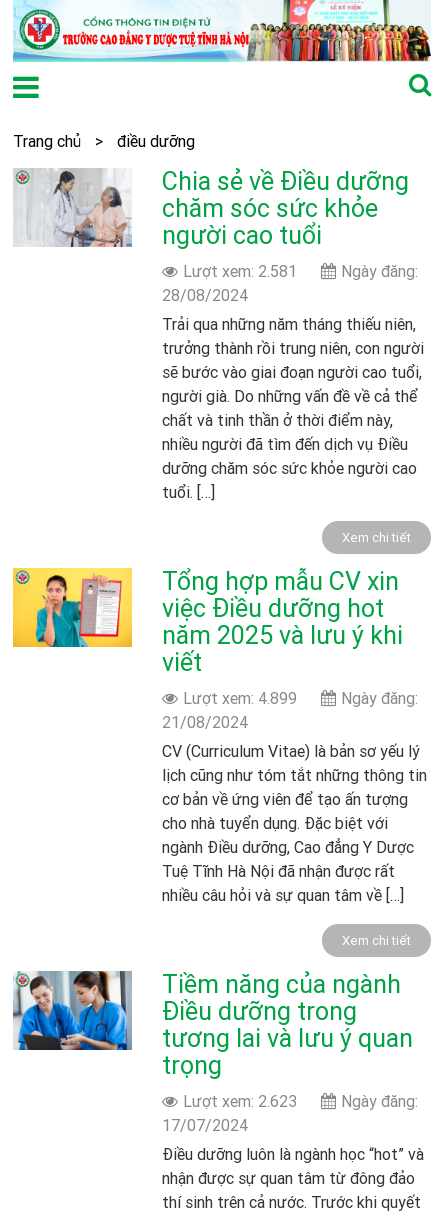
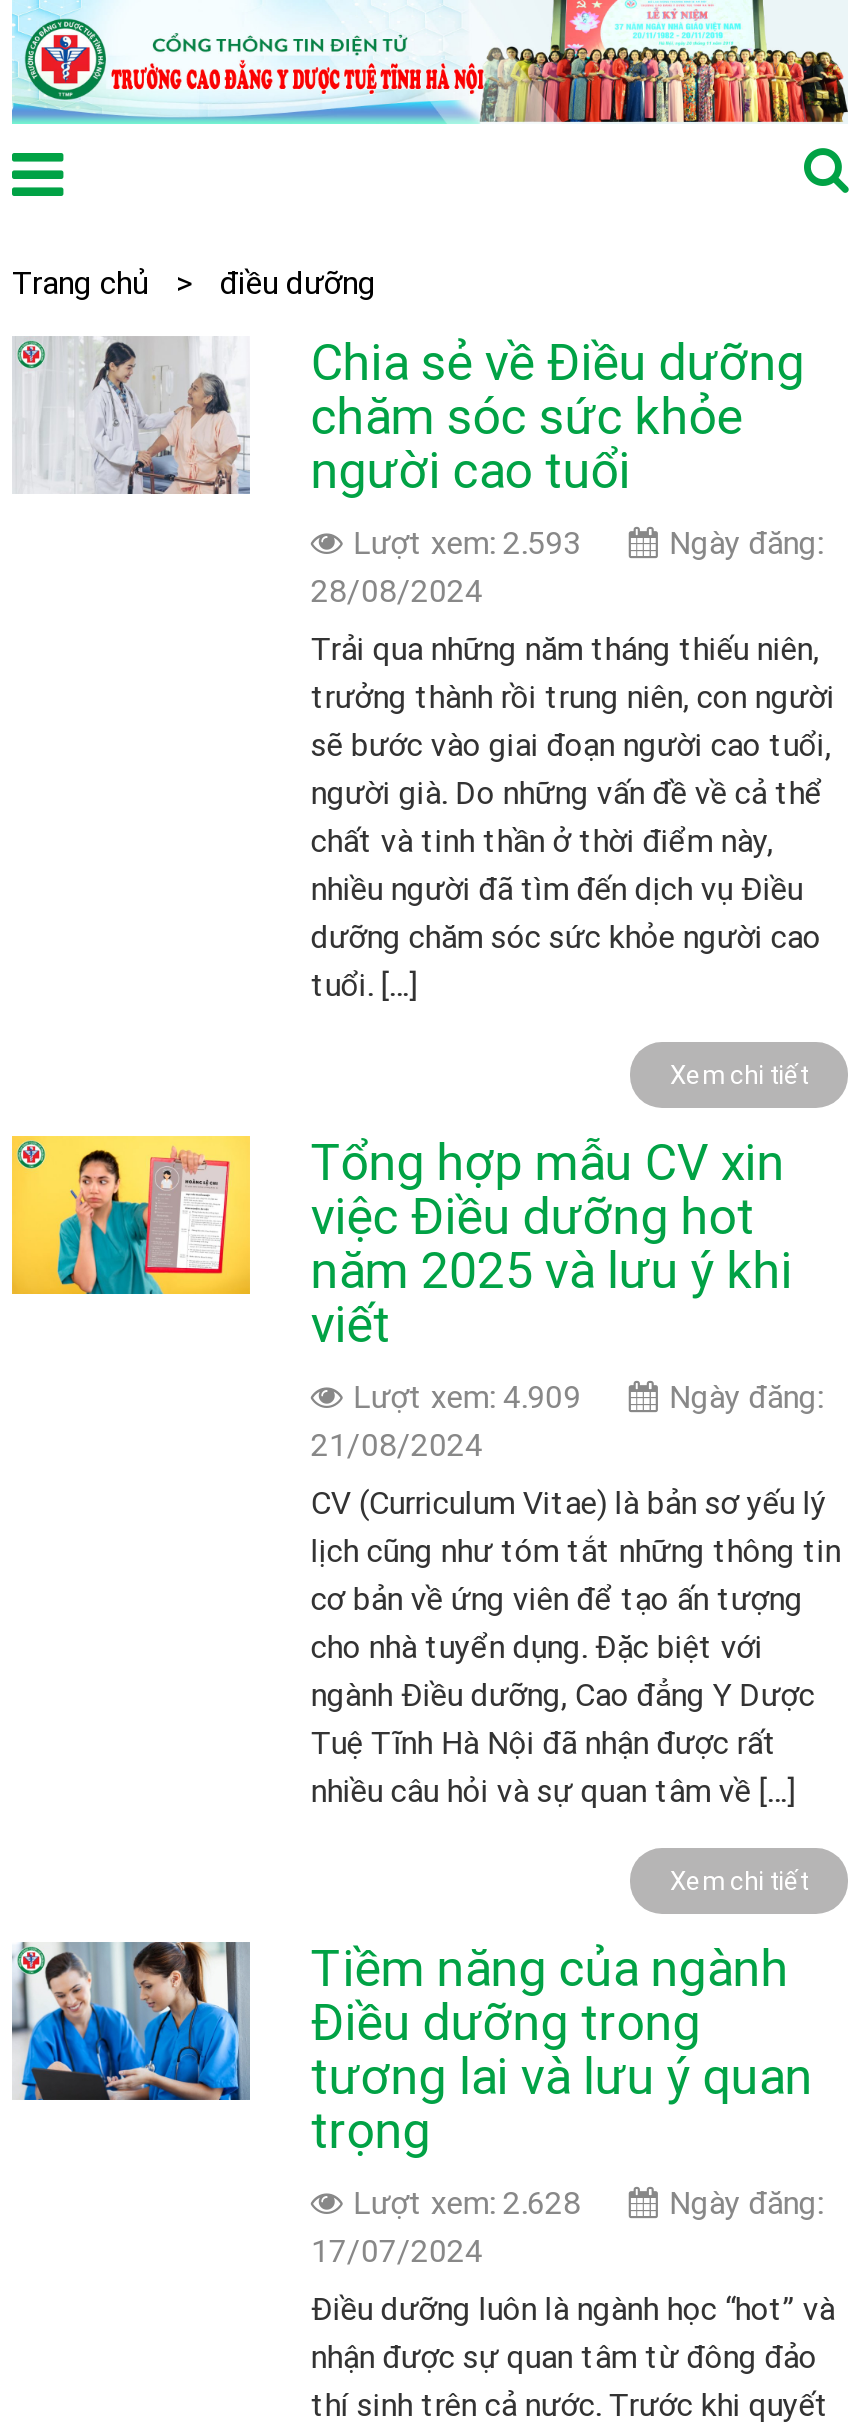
- Lượt xem: 2.581 Ngày đăng:
+ Lượt xem: 2.593 Ngày đăng:

- Lượt xem: 4.899 Ngày đăng:
+ Lượt xem: 4.909 Ngày đăng:

- Lượt xem: 2.623 Ngày đăng:
+ Lượt xem: 2.628 Ngày đăng:
